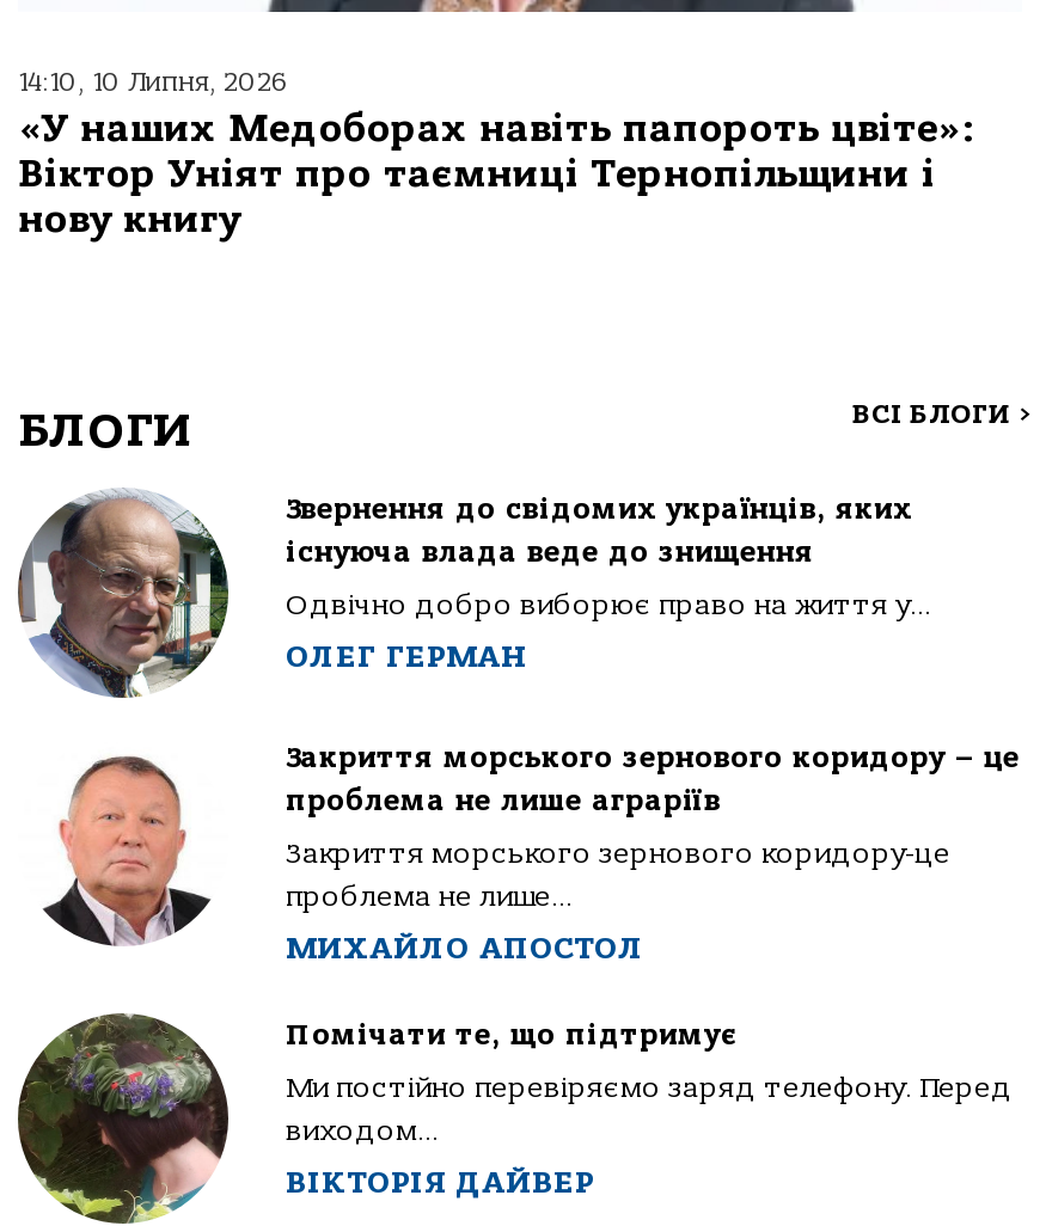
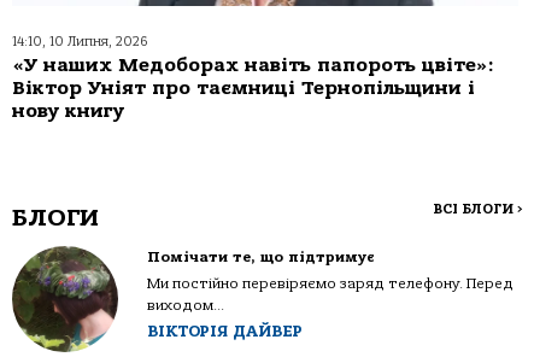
- [image]
- Звернення до свідомих українців, яких
- існуюча влада веде до знищення
- Одвічно добро виборює право на життя у...
- ОЛЕГ ГЕРМАН
- Закриття морського зернового коридору – це
- проблема не лише аграріїв
- Закриття морського зернового коридору-це
- проблема не лише...
- МИХАЙЛО АПОСТОЛ

- [image]
